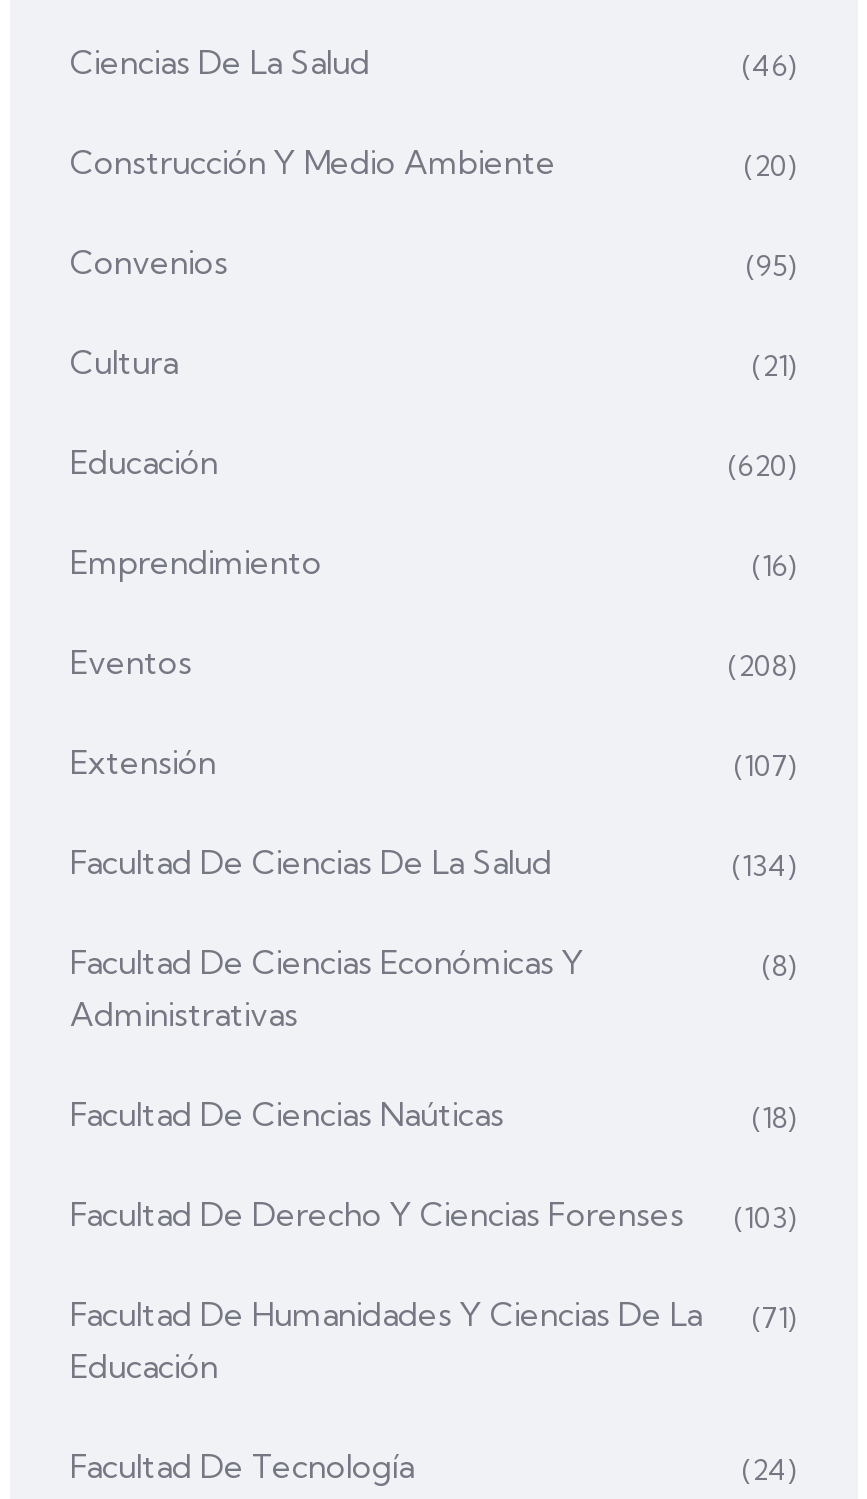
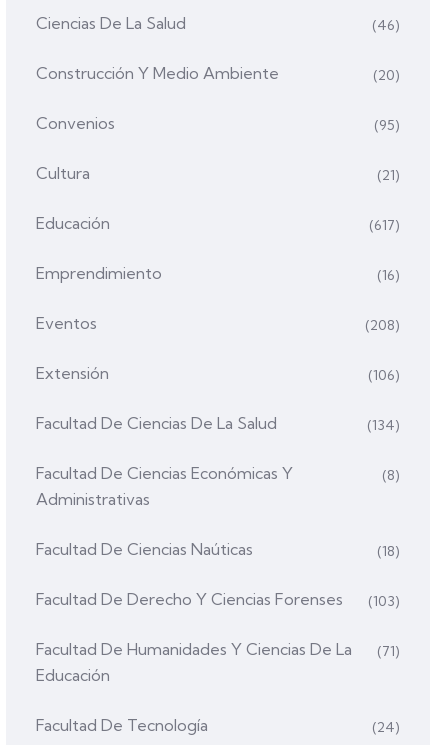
- (620)
+ (617)

- (107)
+ (106)
